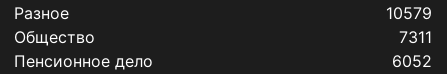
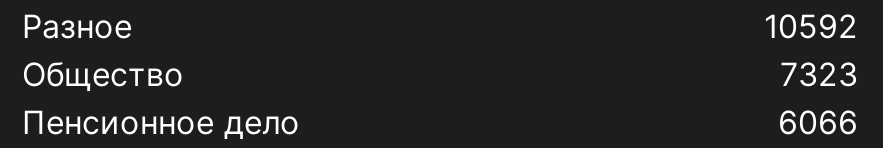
- 10579
+ 10592

- 7311
+ 7323

- 6052
+ 6066
